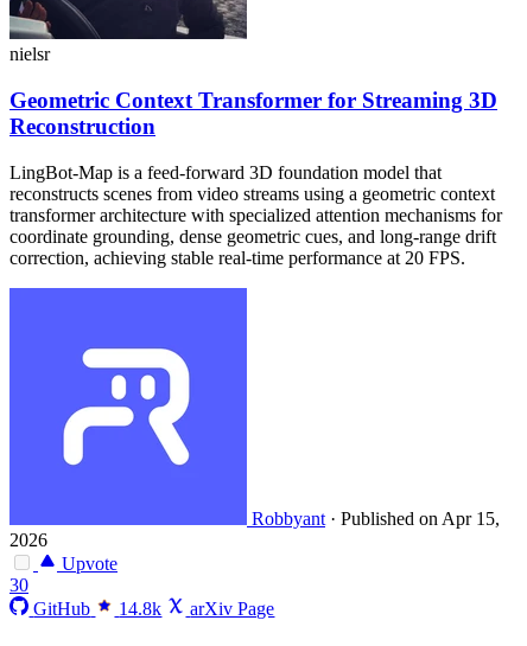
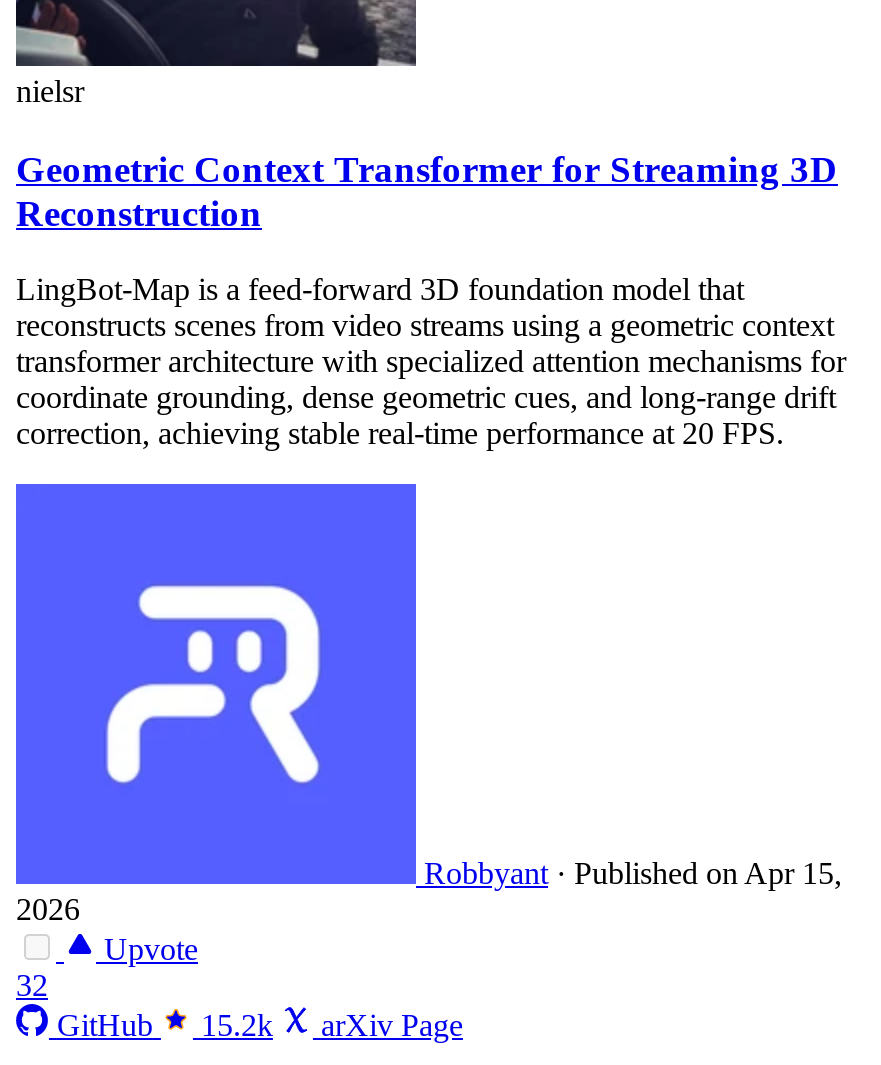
- 30
+ 32

- GitHub 14.8k arXiv Page
+ GitHub 15.2k arXiv Page
